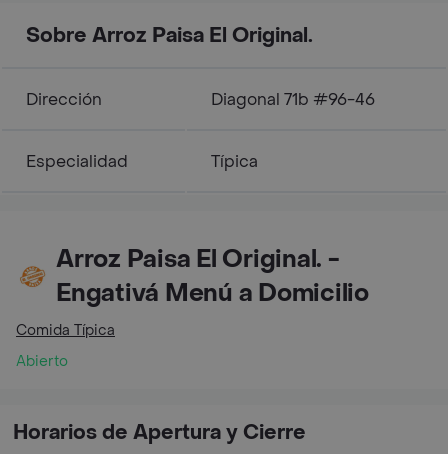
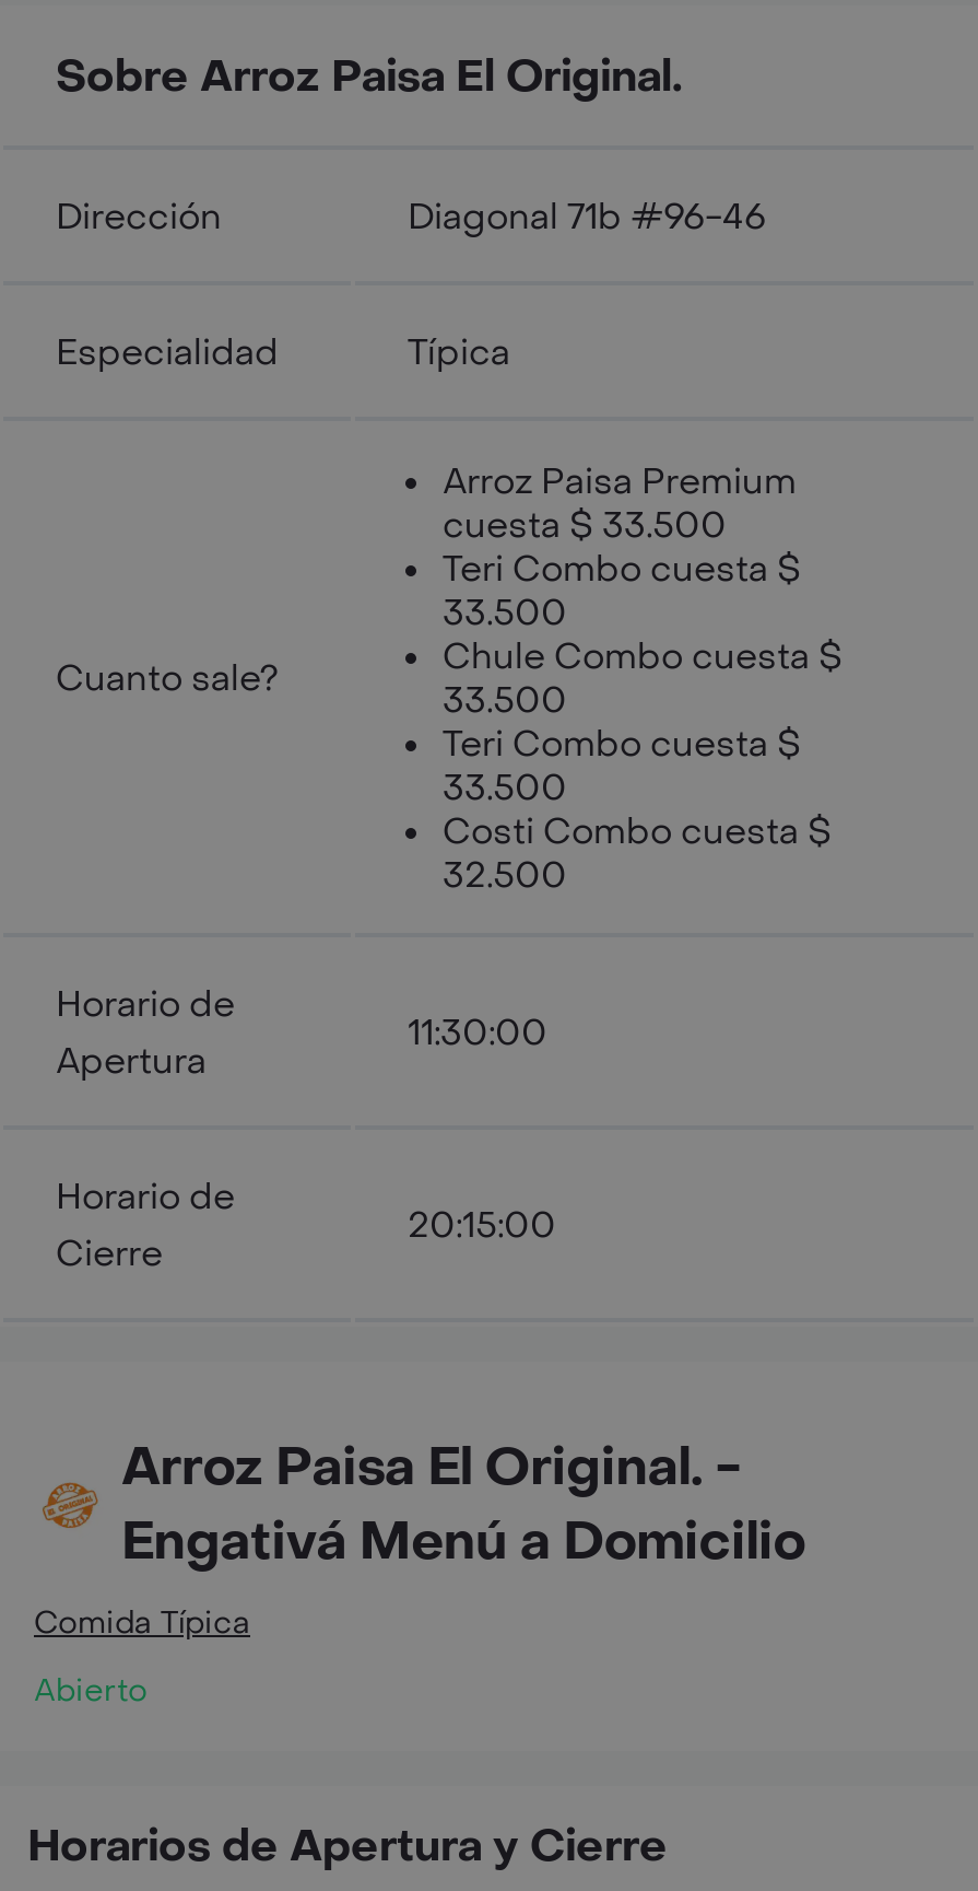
+ Cuanto sale?

+ Arroz Paisa Premium
+ cuesta $ 33.500
+ Teri Combo cuesta $
+ 33.500
+ Chule Combo cuesta $
+ 33.500
+ Teri Combo cuesta $
+ 33.500
+ Costi Combo cuesta $
+ 32.500
+ Horario de
+ Apertura

+ Horario de
+ Cierre

+ 11:30:00

+ 20:15:00
